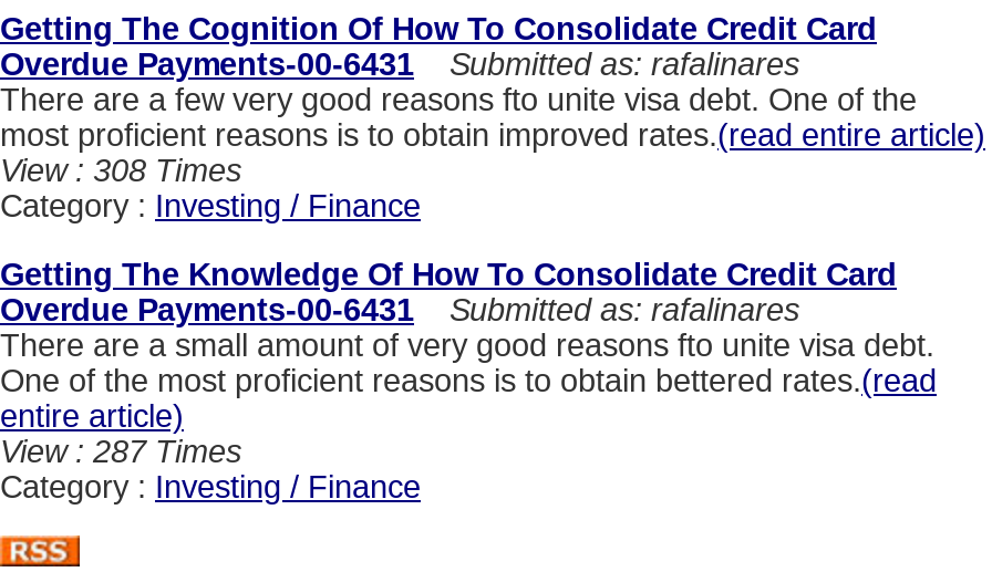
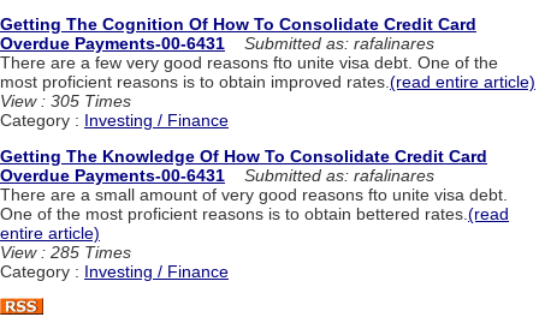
- View : 308 Times
+ View : 305 Times

- View : 287 Times
+ View : 285 Times
